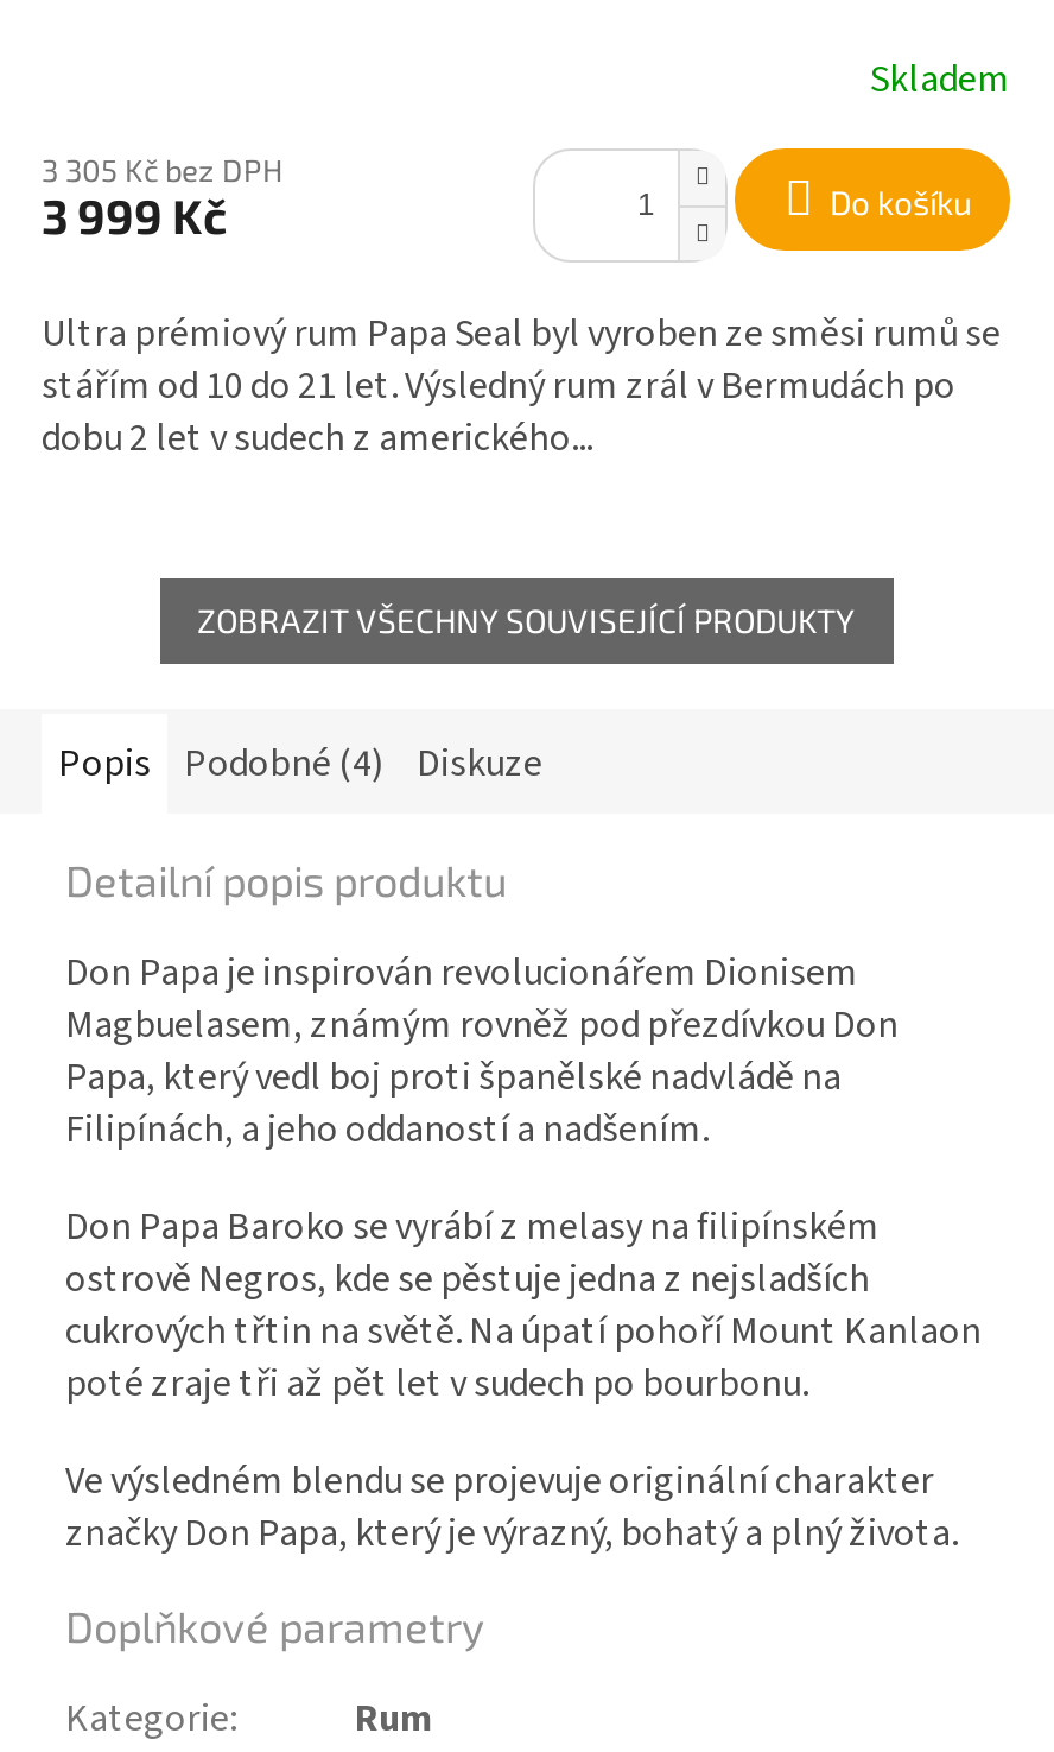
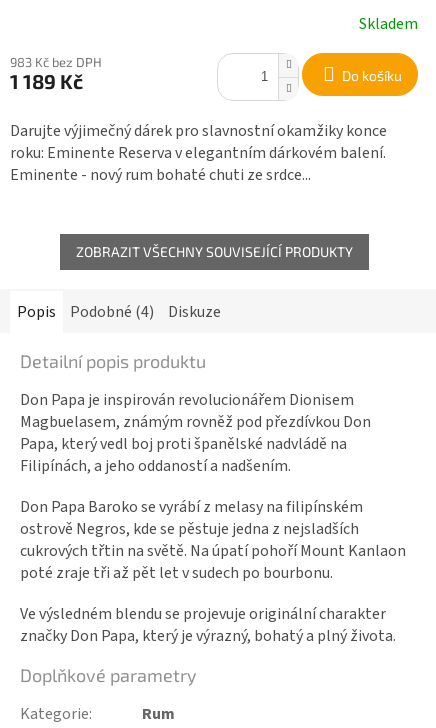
- 3 305 Kč bez DPH
+ 983 Kč bez DPH

- 3 999 Kč
+ 1 189 Kč

- Ultra prémiový rum Papa Seal byl vyroben ze směsi rumů se
- stářím od 10 do 21 let. Výsledný rum zrál v Bermudách po
- dobu 2 let v sudech z amerického...
+ Darujte výjimečný dárek pro slavnostní okamžiky konce
+ roku: Eminente Reserva v elegantním dárkovém balení.
+ Eminente - nový rum bohaté chuti ze srdce...
